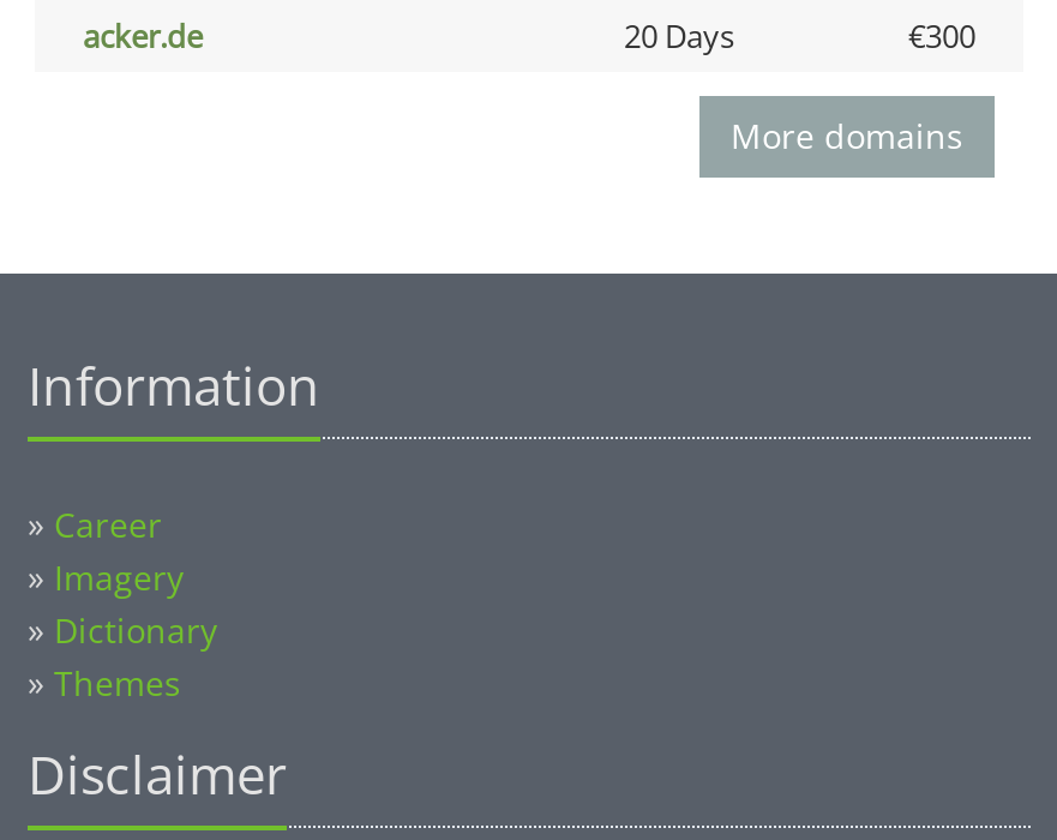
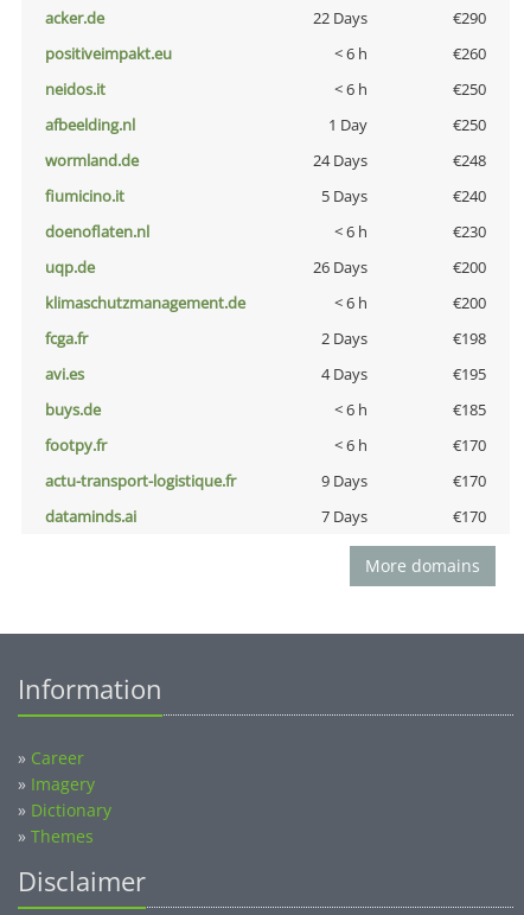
- 20 Days
- €300
+ 22 Days
+ €290
+ positiveimpakt.eu
+ < 6 h
+ €260
+ neidos.it
+ < 6 h
+ €250
+ afbeelding.nl
+ 1 Day
+ €250
+ wormland.de
+ 24 Days
+ €248
+ fiumicino.it
+ 5 Days
+ €240
+ doenoflaten.nl
+ < 6 h
+ €230
+ uqp.de
+ 26 Days
+ €200
+ klimaschutzmanagement.de
+ < 6 h
+ €200
+ fcga.fr
+ 2 Days
+ €198
+ avi.es
+ 4 Days
+ €195
+ buys.de
+ < 6 h
+ €185
+ footpy.fr
+ < 6 h
+ €170
+ actu-transport-logistique.fr
+ 9 Days
+ €170
+ dataminds.ai
+ 7 Days
+ €170
